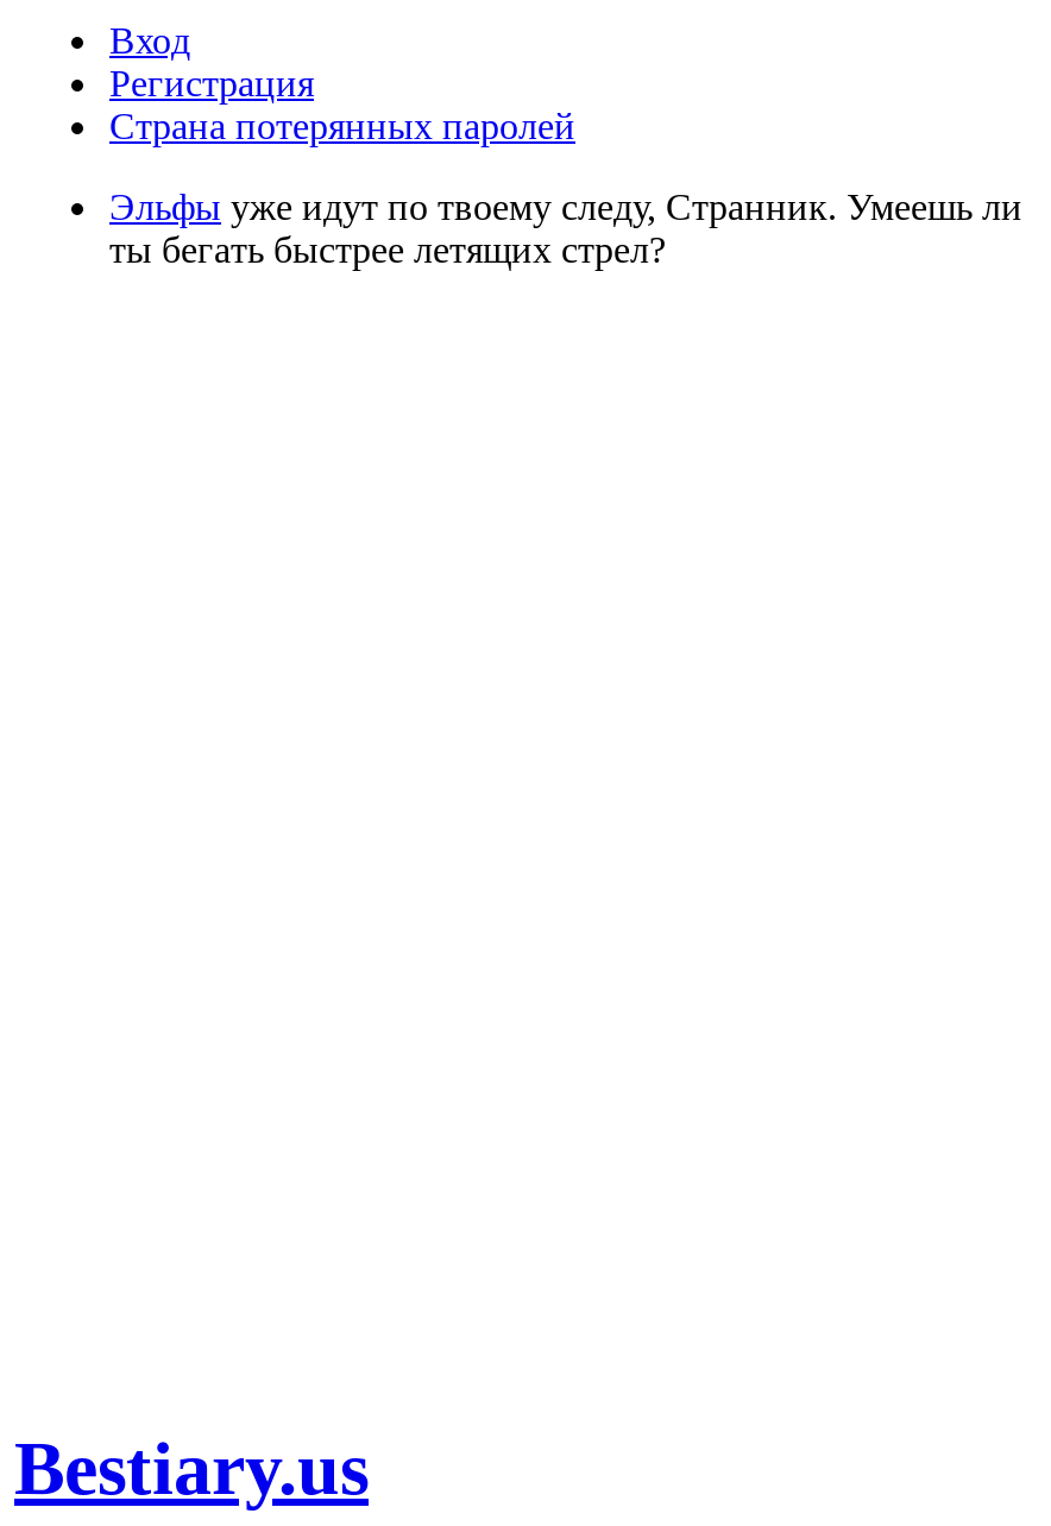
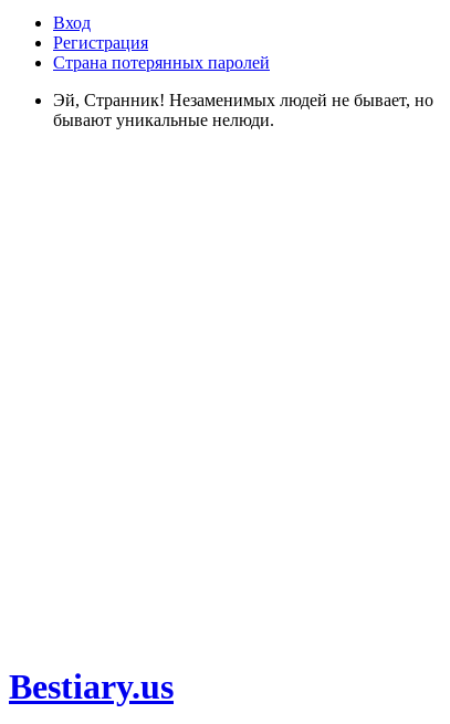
- Эльфы уже идут по твоему следу, Странник. Умеешь ли
- ты бегать быстрее летящих стрел?
+ Эй, Странник! Незаменимых людей не бывает, но
+ бывают уникальные нелюди.
